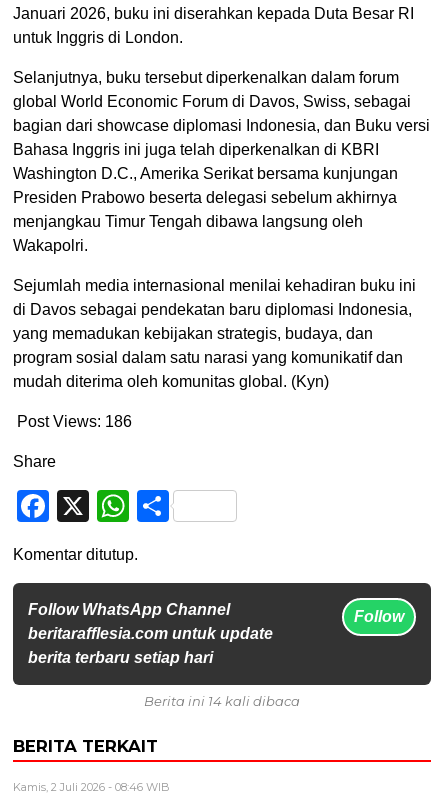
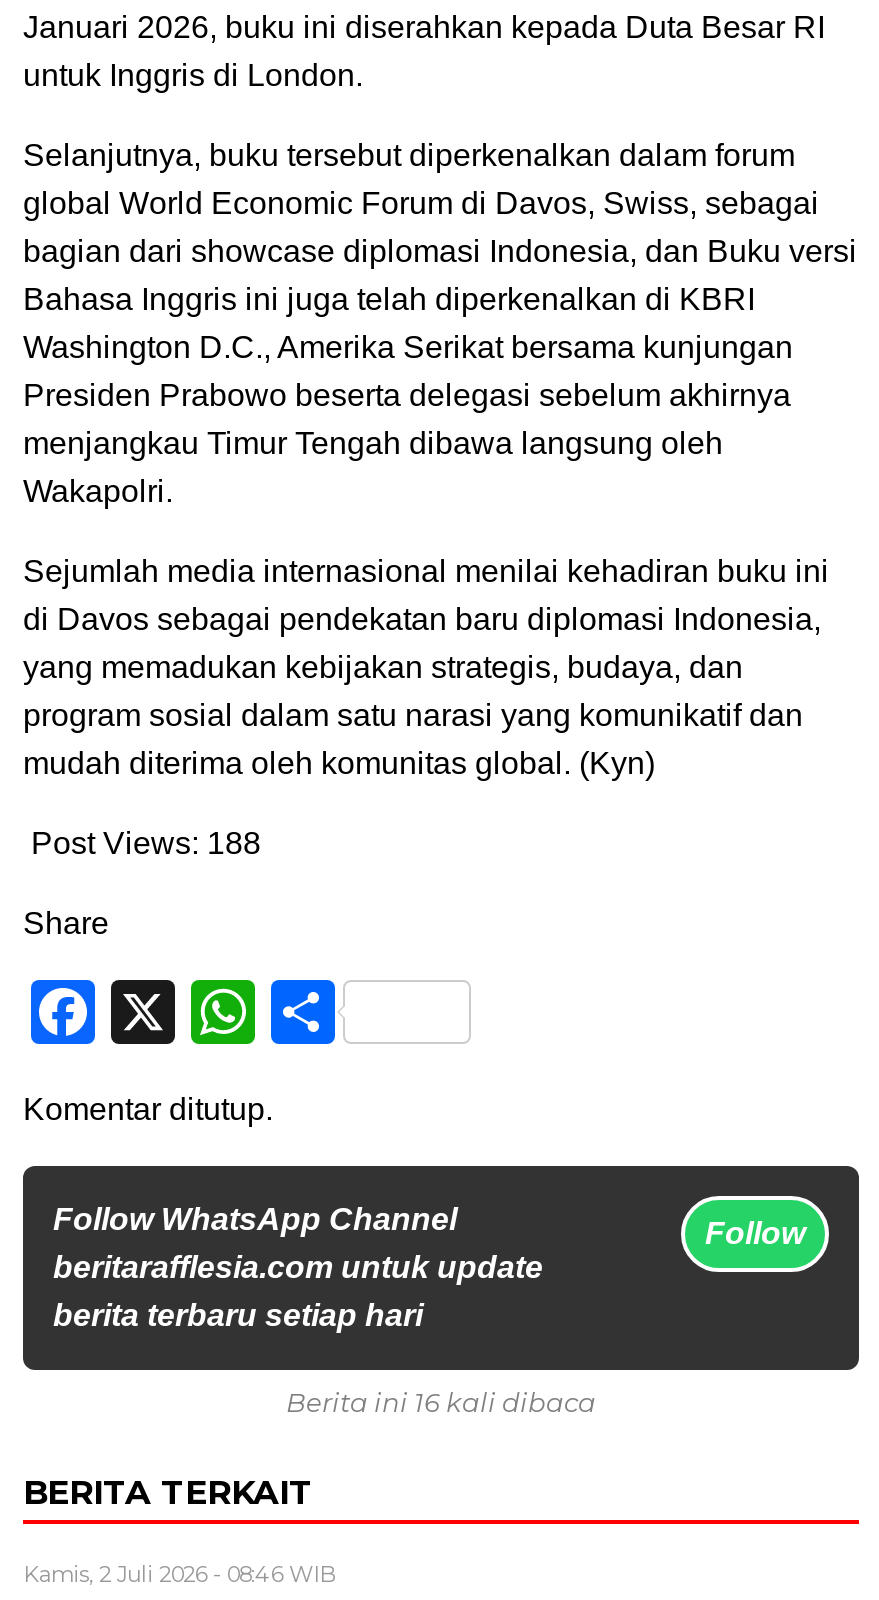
- Post Views: 186
+ Post Views: 188

- Berita ini 14 kali dibaca
+ Berita ini 16 kali dibaca
